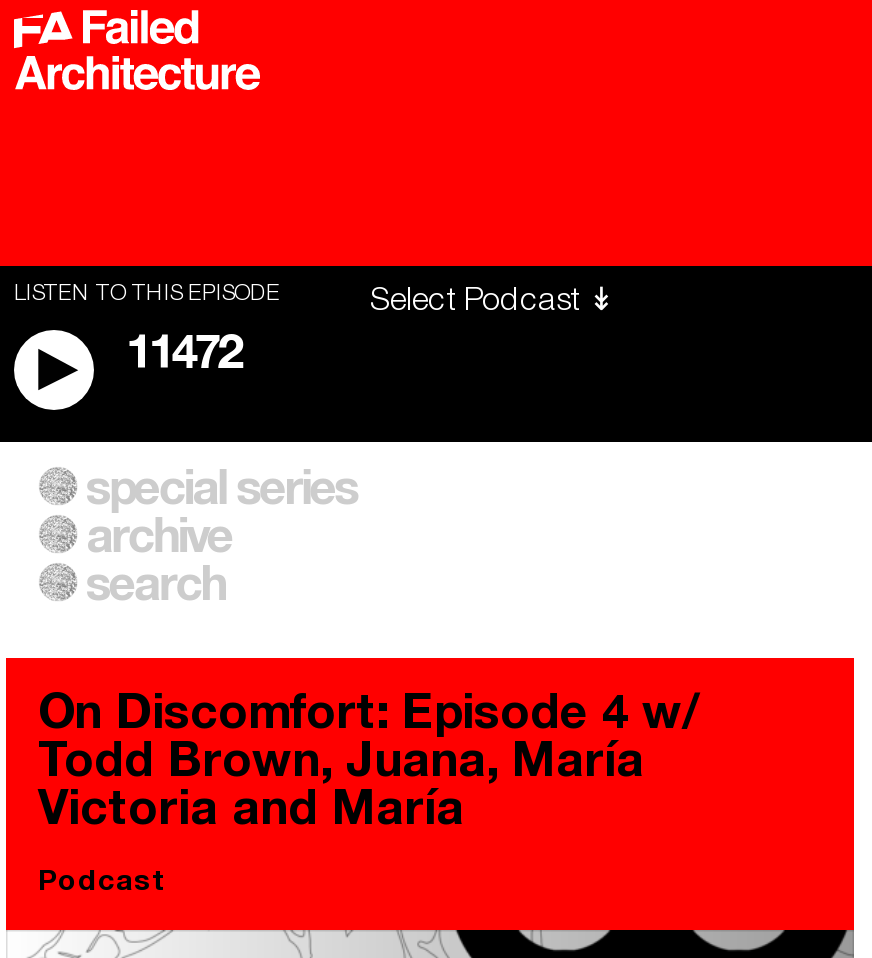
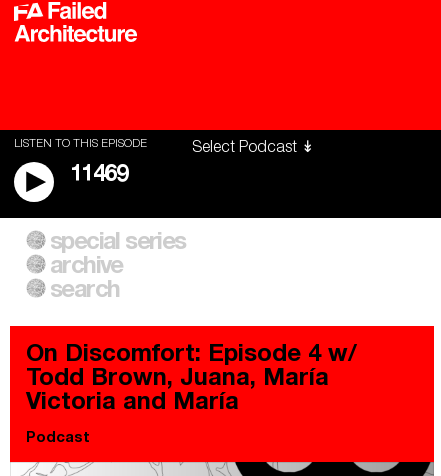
- 11472
+ 11469
